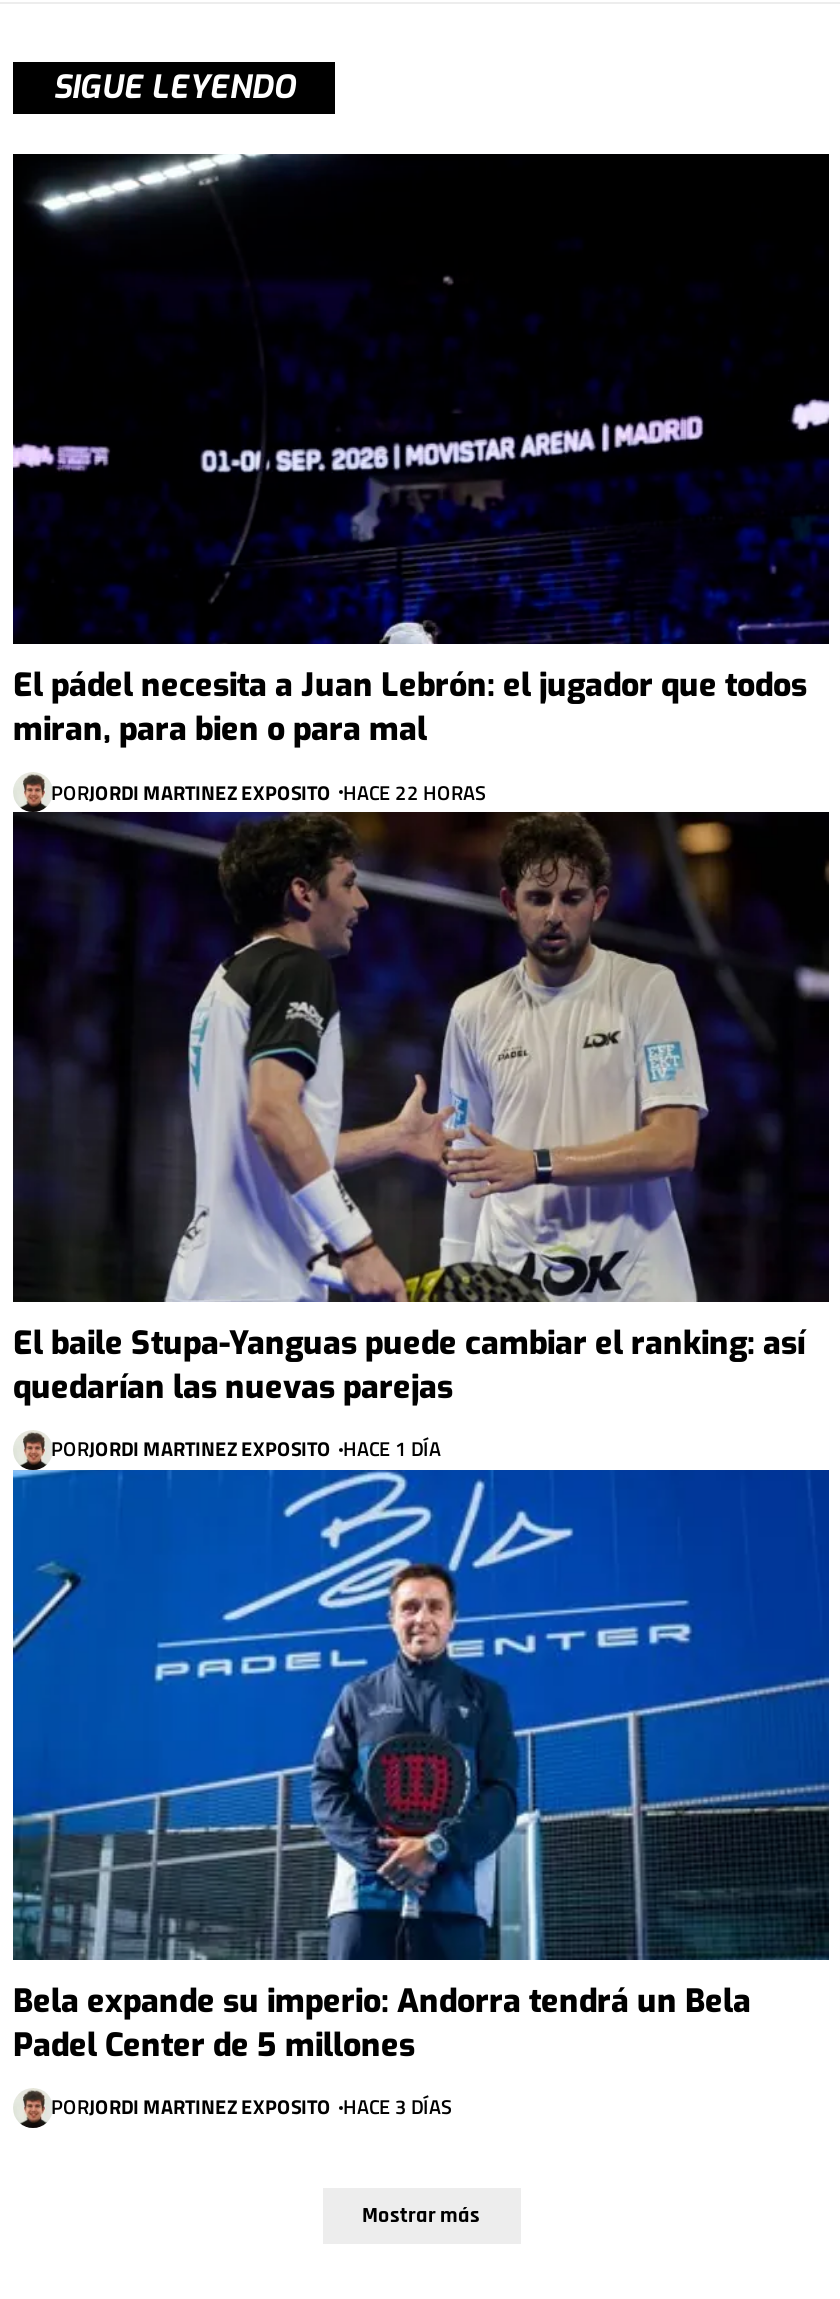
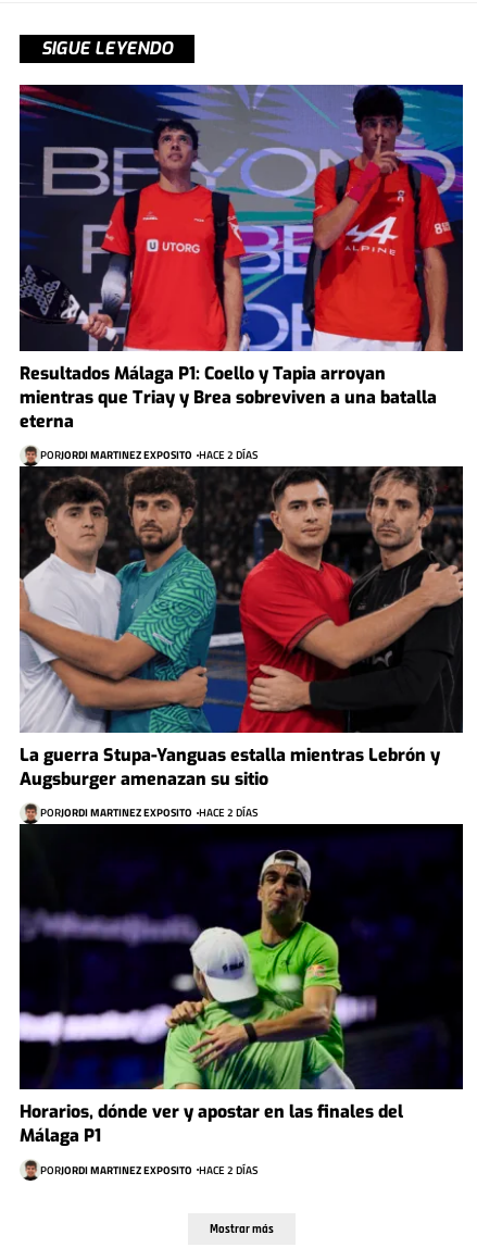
- [image]
- El pádel necesita a Juan Lebrón: el jugador que todos
- miran, para bien o para mal
+ [image]
+ Resultados Málaga P1: Coello y Tapia arroyan
+ mientras que Triay y Brea sobreviven a una batalla
+ eterna

- PORJORDI MARTINEZ EXPOSITO HACE 22 HORAS
+ PORJORDI MARTINEZ EXPOSITO HACE 2 DÍAS

- [image]
- El baile Stupa-Yanguas puede cambiar el ranking: así
- quedarían las nuevas parejas
+ [image]
+ La guerra Stupa-Yanguas estalla mientras Lebrón y
+ Augsburger amenazan su sitio

- PORJORDI MARTINEZ EXPOSITO HACE 1 DÍA
+ PORJORDI MARTINEZ EXPOSITO HACE 2 DÍAS

- [image]
- Bela expande su imperio: Andorra tendrá un Bela
- Padel Center de 5 millones
+ [image]
+ Horarios, dónde ver y apostar en las finales del
+ Málaga P1

- PORJORDI MARTINEZ EXPOSITO HACE 3 DÍAS
+ PORJORDI MARTINEZ EXPOSITO HACE 2 DÍAS
